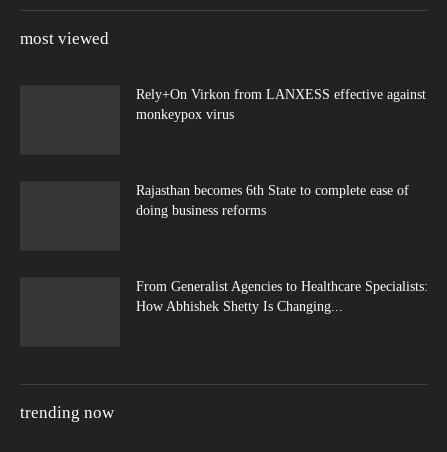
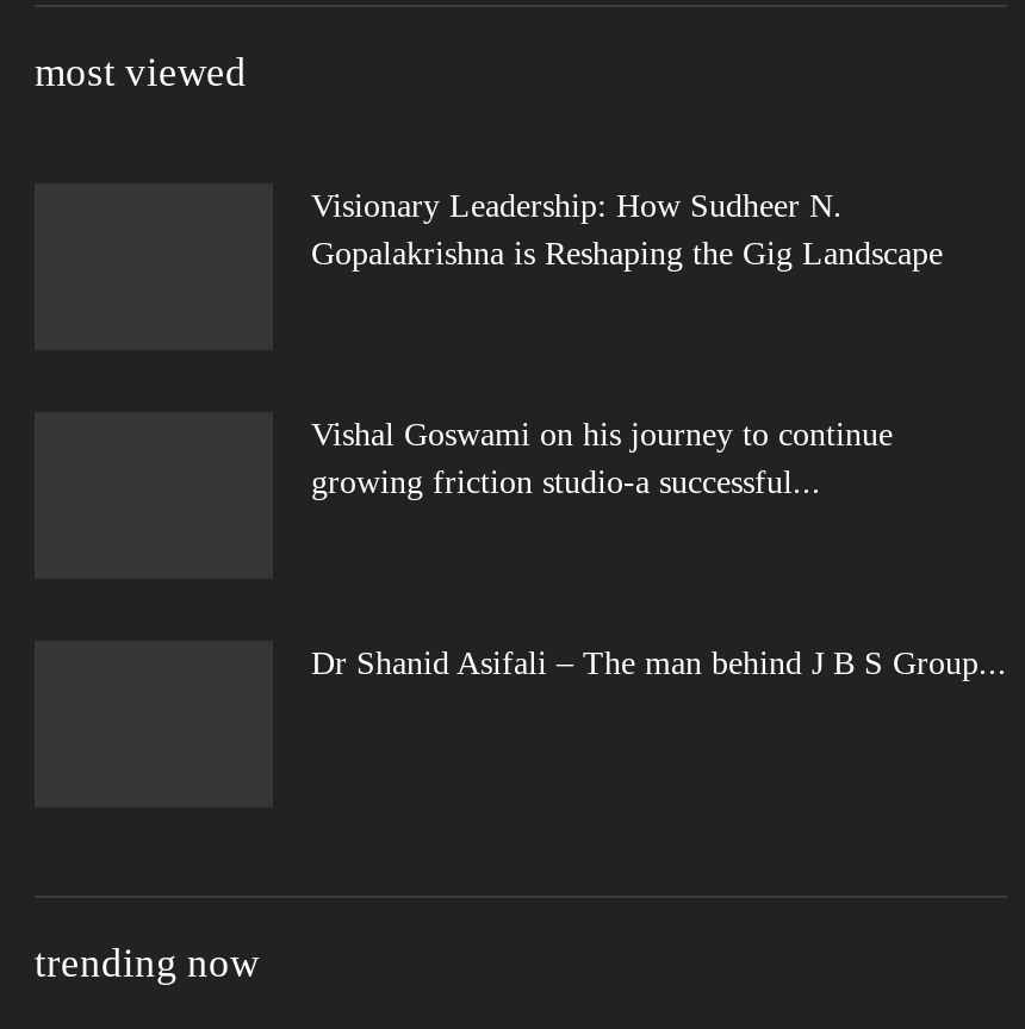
- Rely+On Virkon from LANXESS effective against
- monkeypox virus
+ Visionary Leadership: How Sudheer N.
+ Gopalakrishna is Reshaping the Gig Landscape

- Rajasthan becomes 6th State to complete ease of
- doing business reforms
+ Vishal Goswami on his journey to continue
+ growing friction studio-a successful...

- From Generalist Agencies to Healthcare Specialists:
- How Abhishek Shetty Is Changing...
+ Dr Shanid Asifali – The man behind J B S Group...
